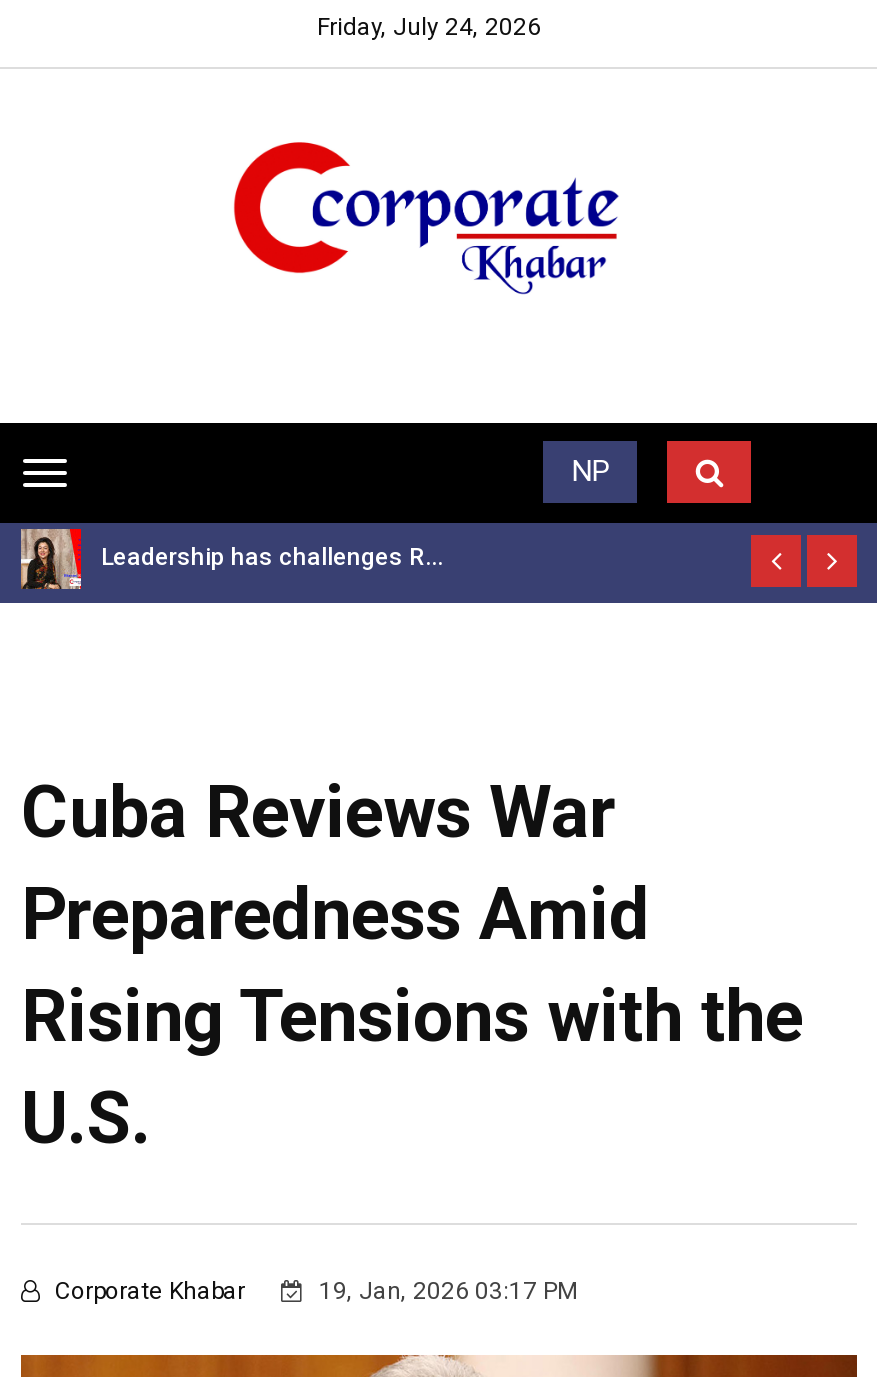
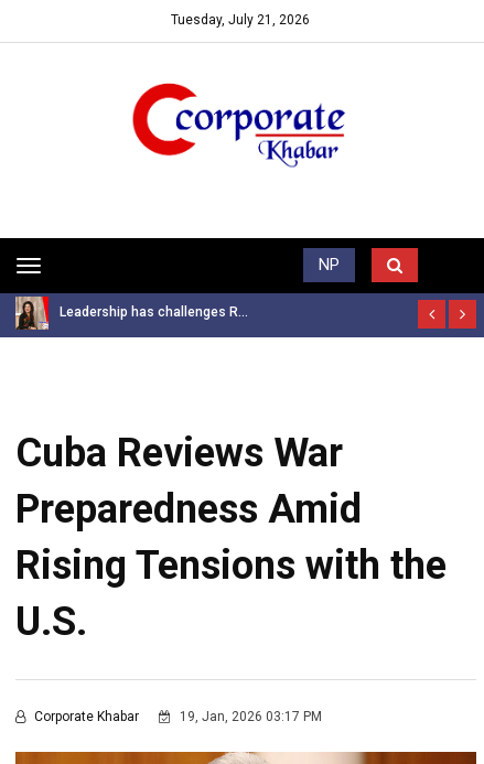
- Friday, July 24, 2026
+ Tuesday, July 21, 2026
